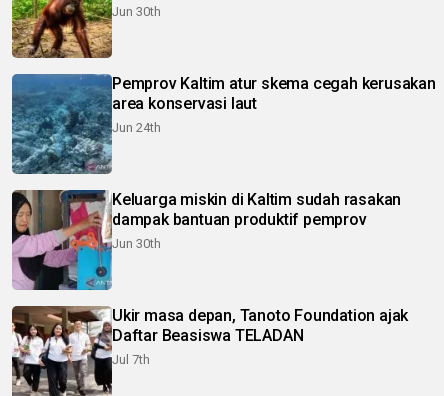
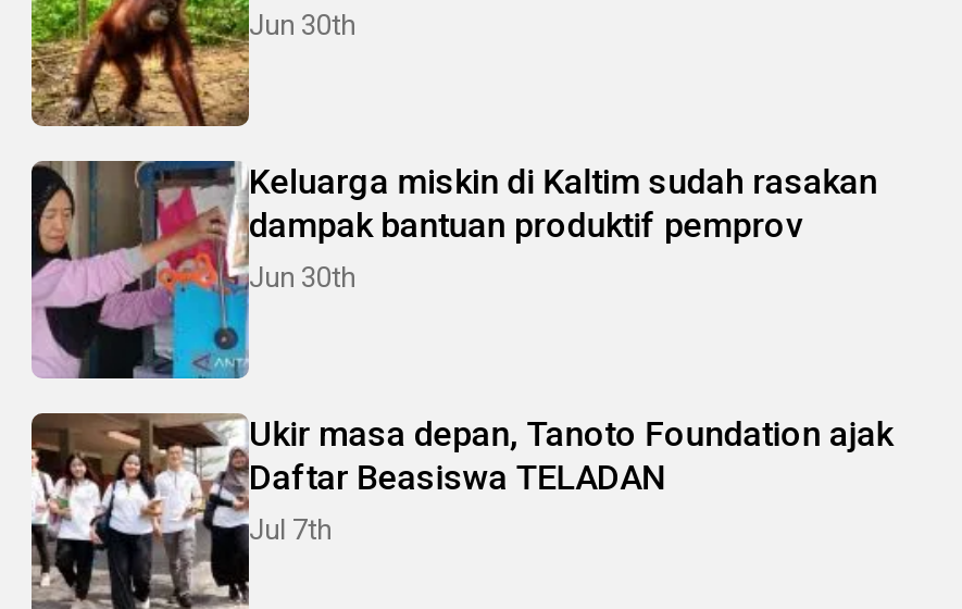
- [image]
- Pemprov Kaltim atur skema cegah kerusakan
- area konservasi laut
- Jun 24th
